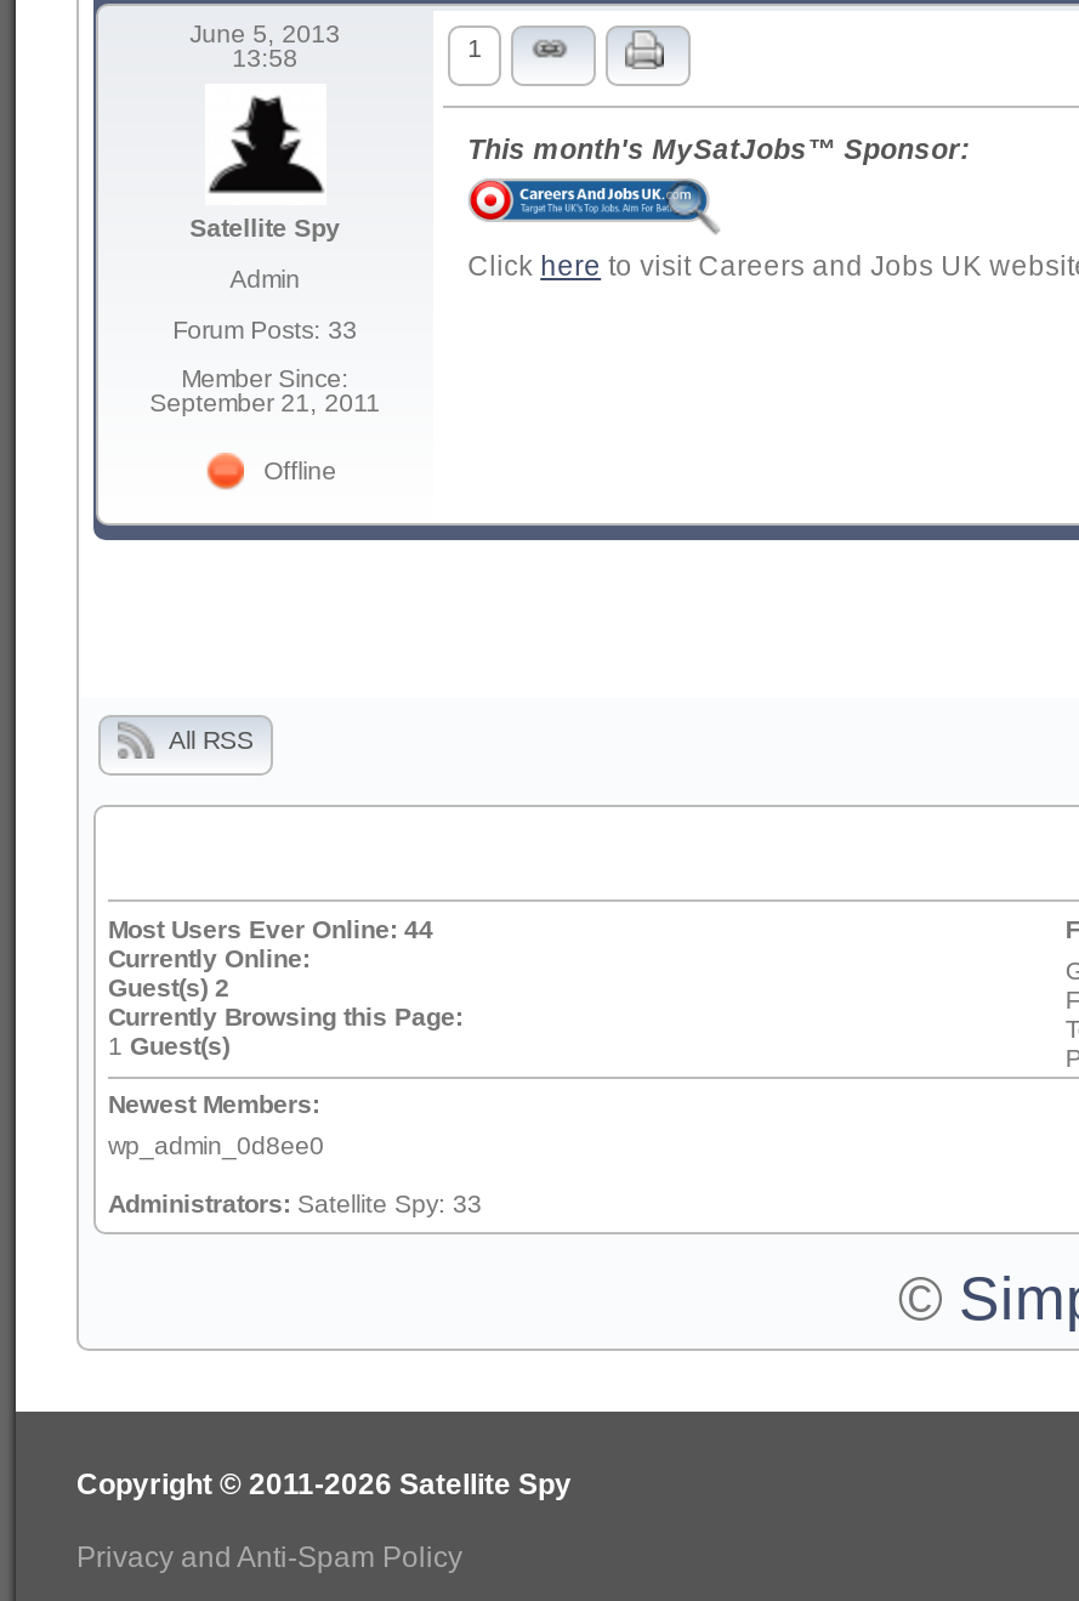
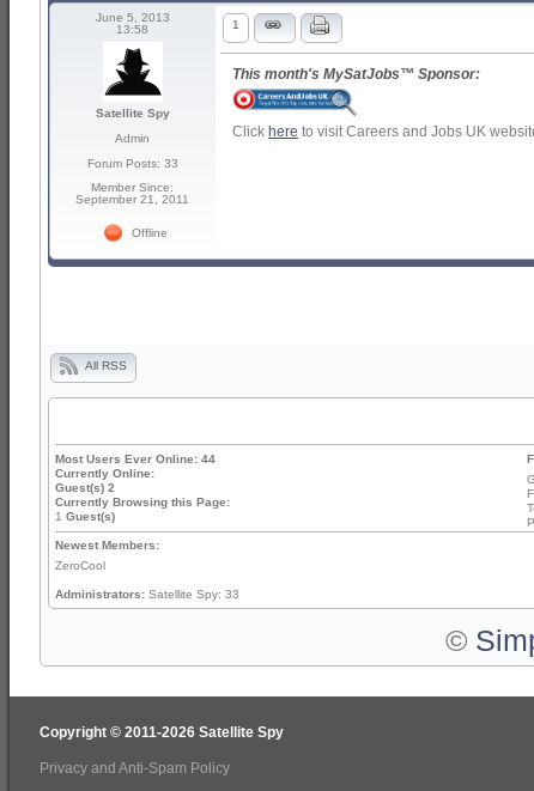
- wp_admin_0d8ee0
+ ZeroCool
